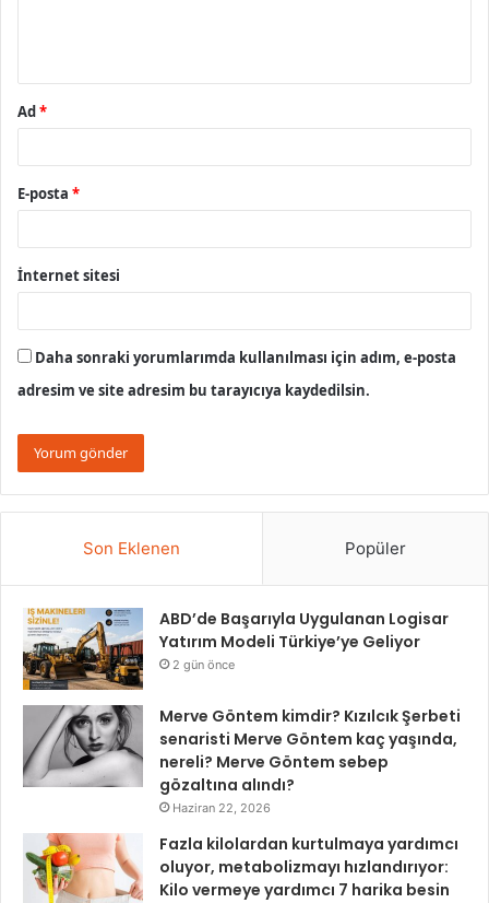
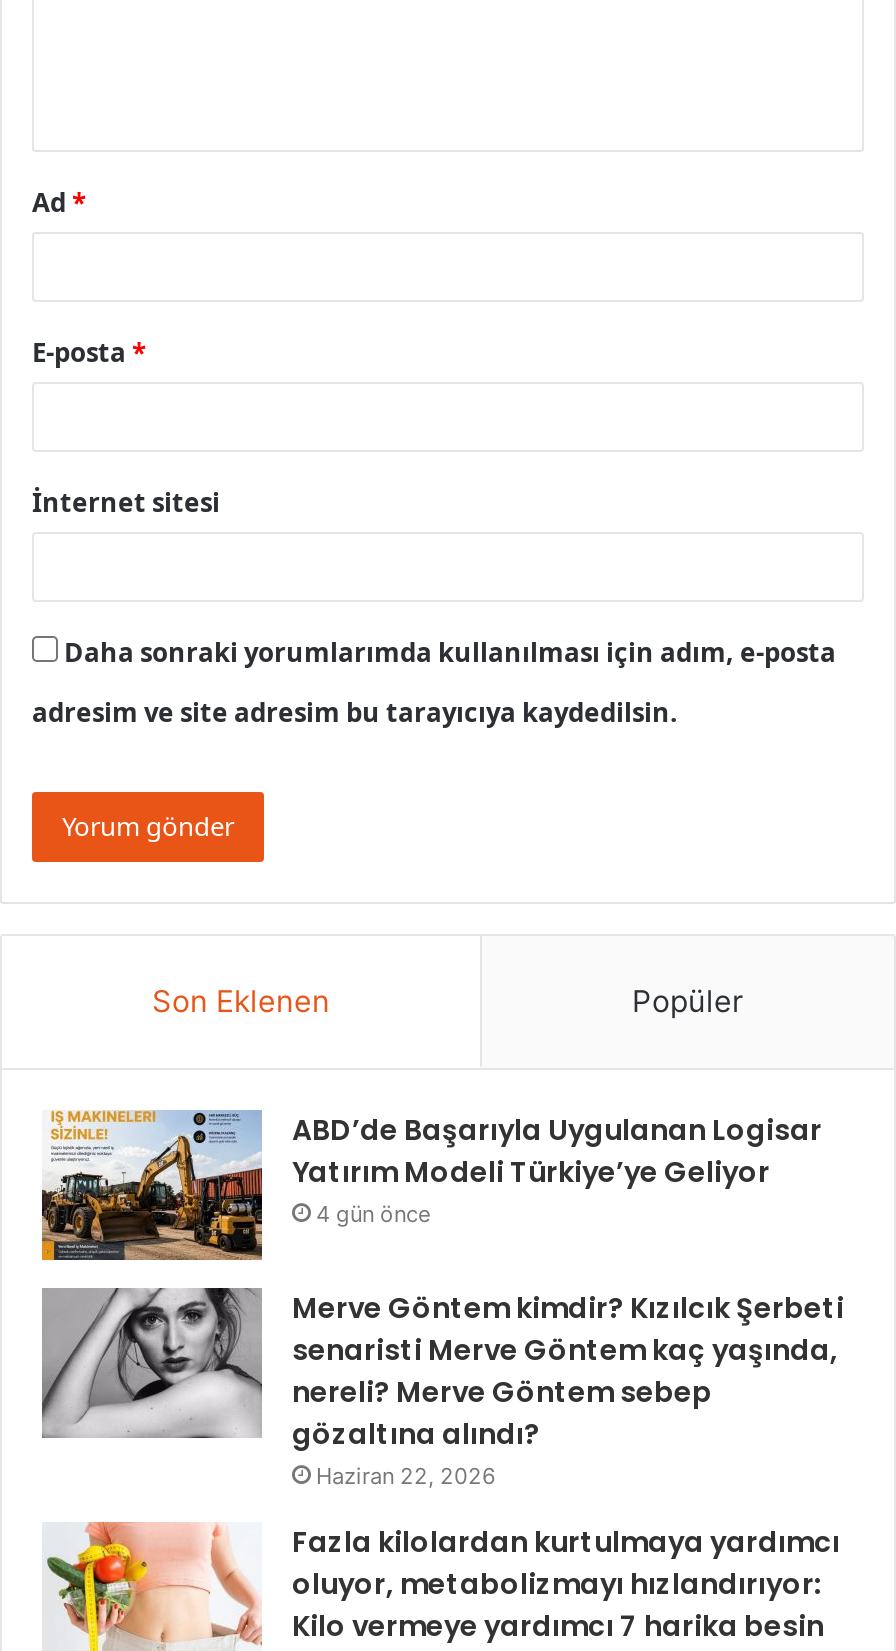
- 2 gün önce
+ 4 gün önce
